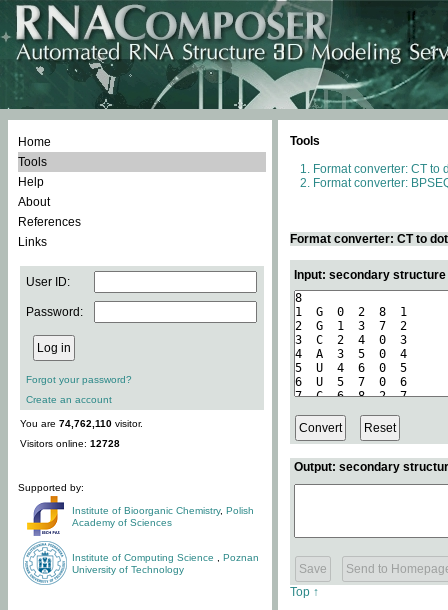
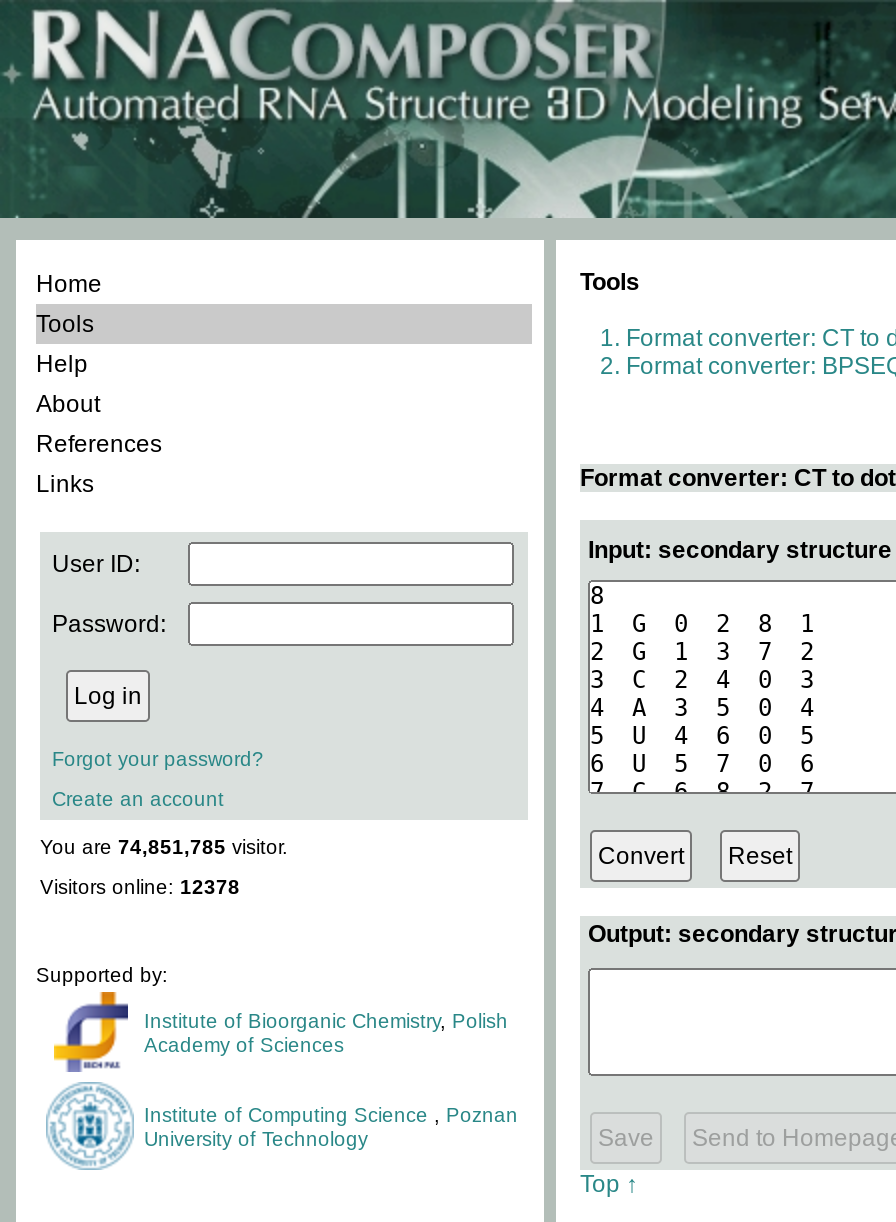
- You are 74,762,110 visitor.
+ You are 74,851,785 visitor.

- Visitors online: 12728
+ Visitors online: 12378
